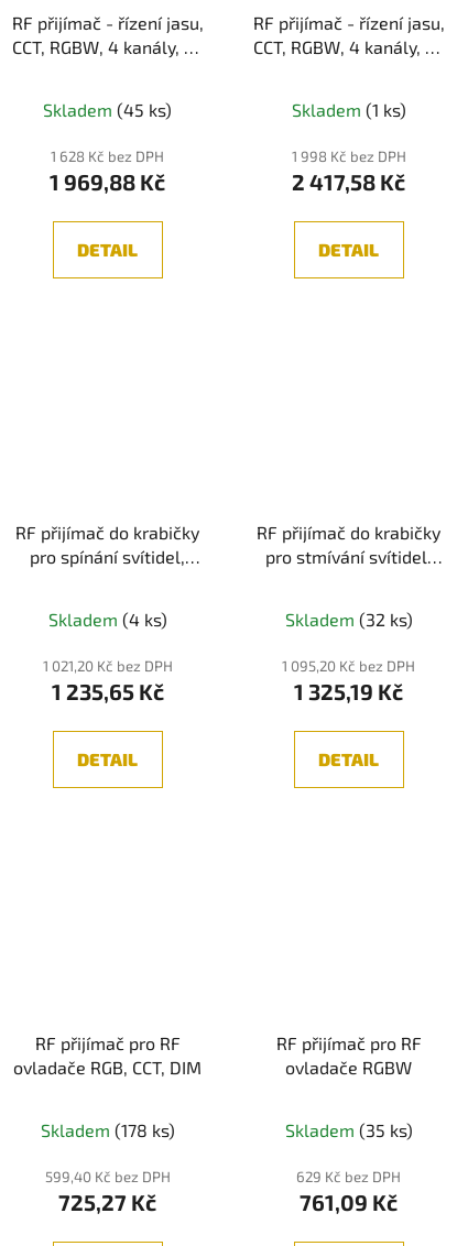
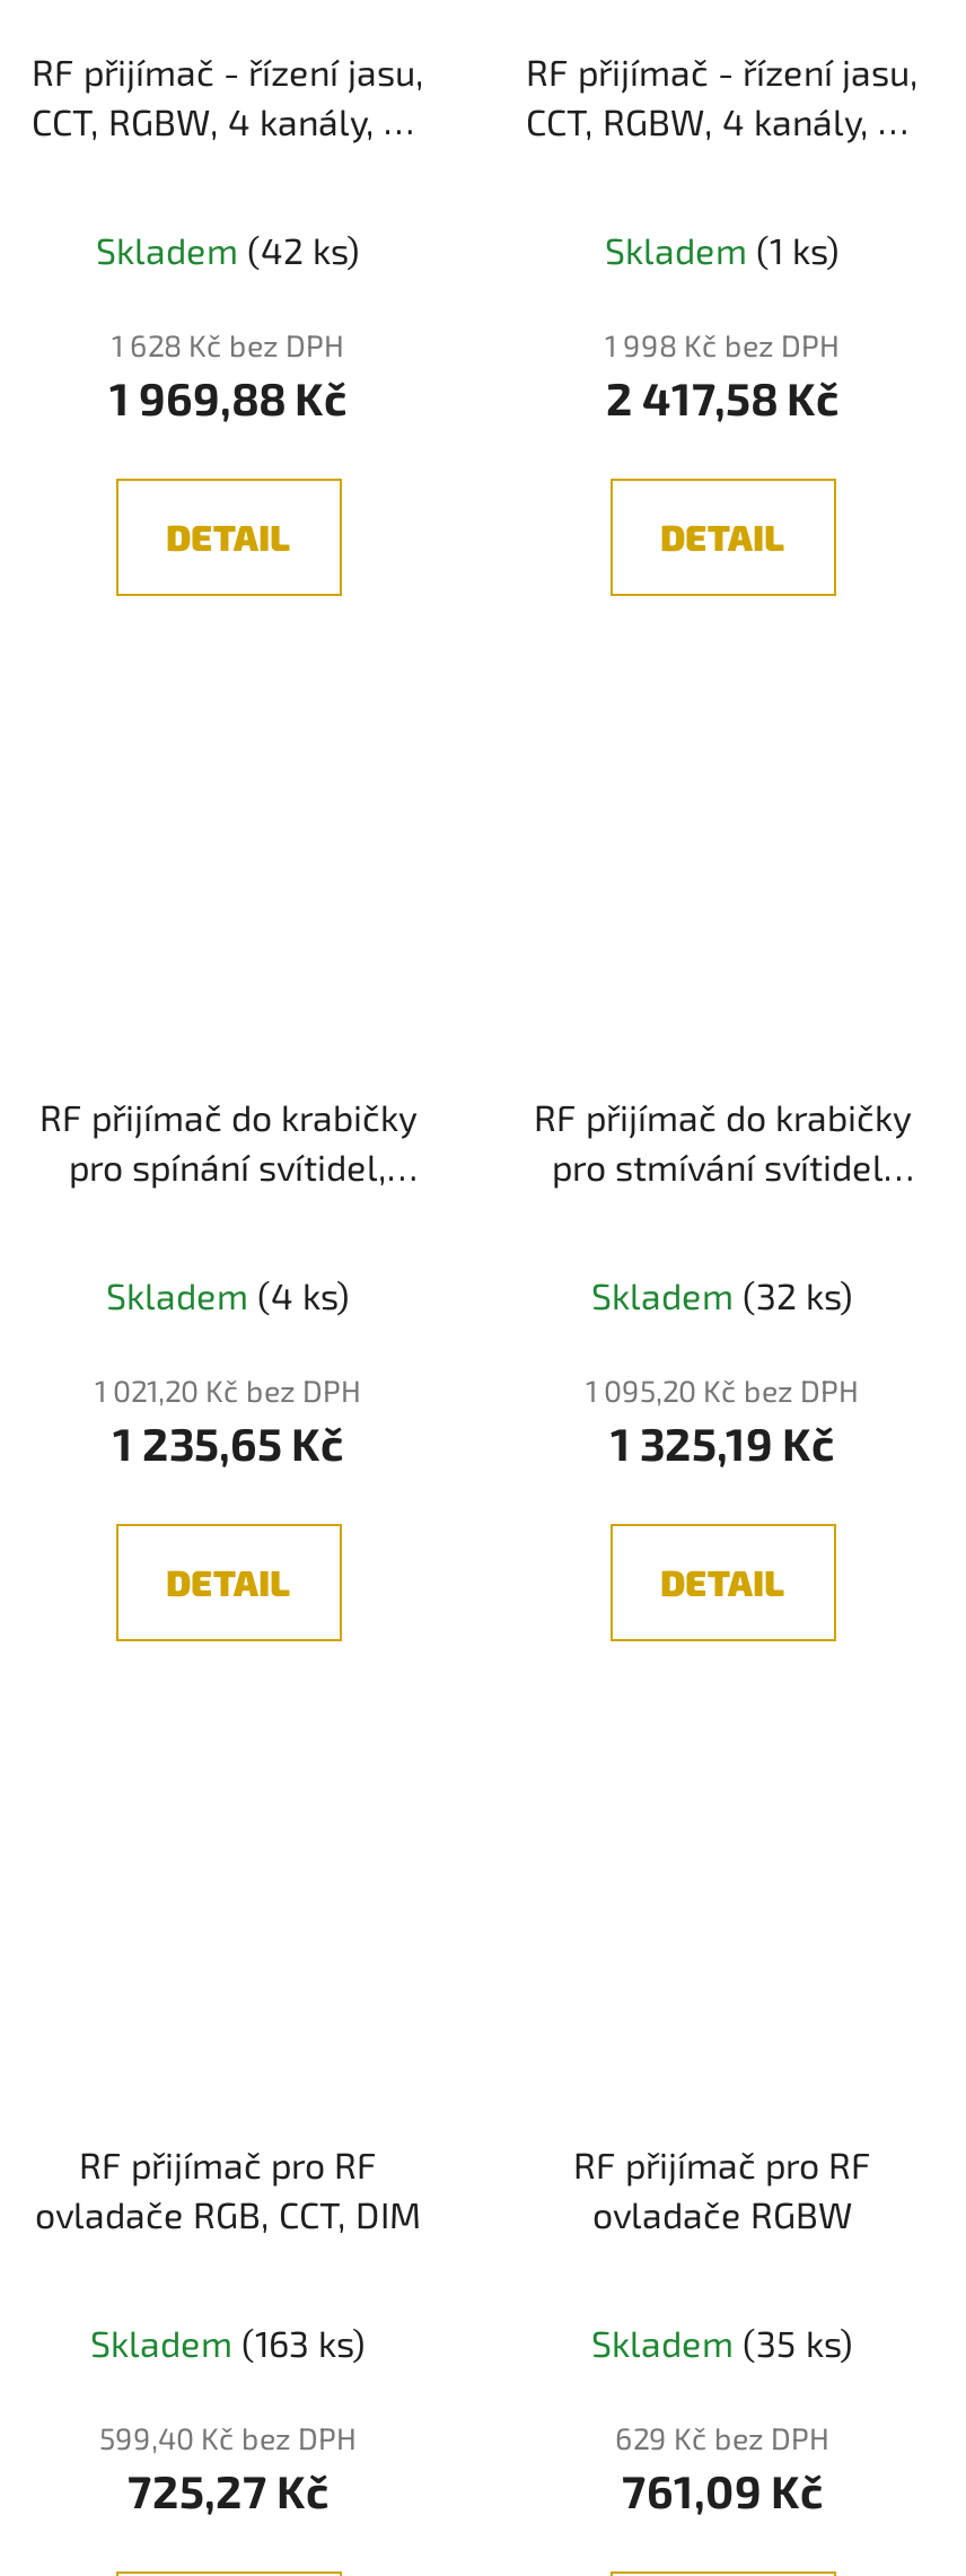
- Skladem (45 ks)
+ Skladem (42 ks)

- Skladem (178 ks)
+ Skladem (163 ks)
